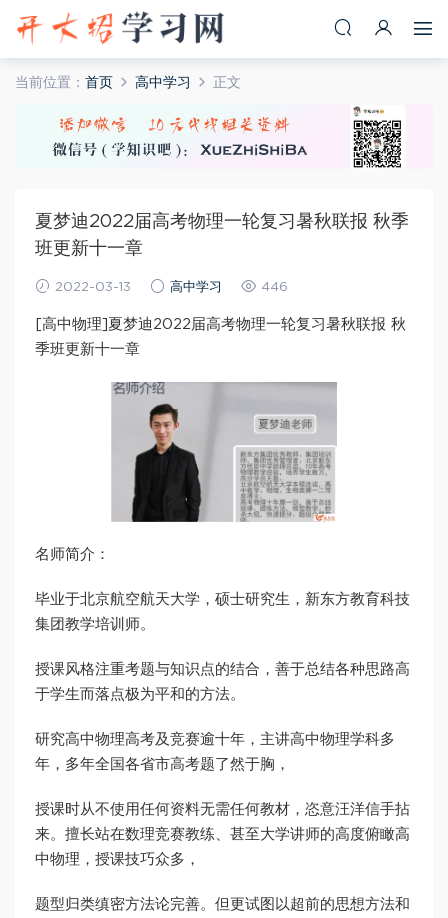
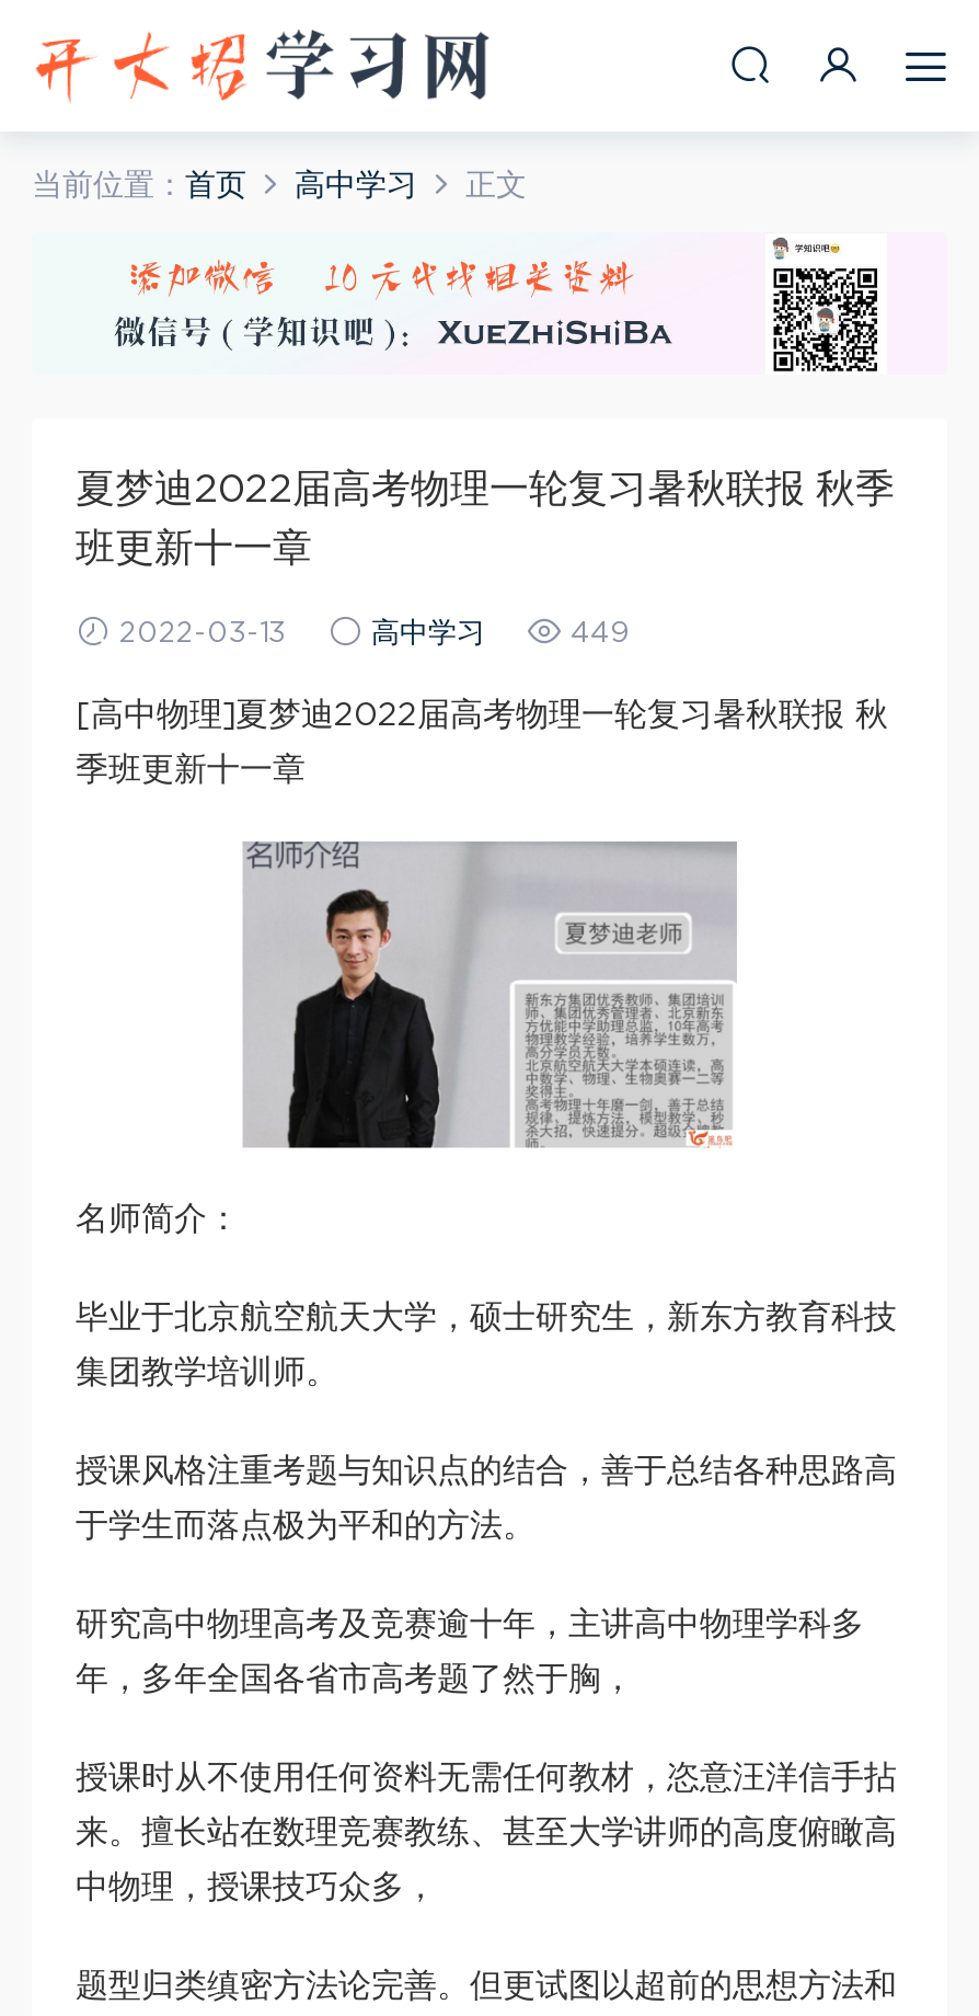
- 446
+ 449
